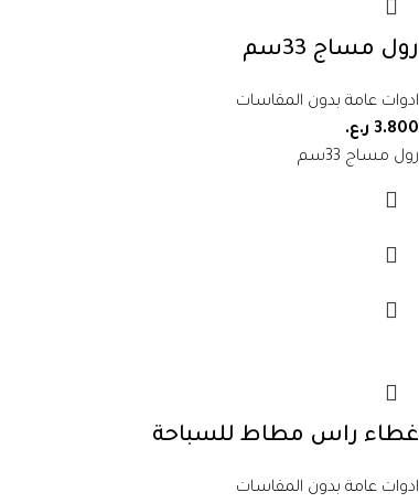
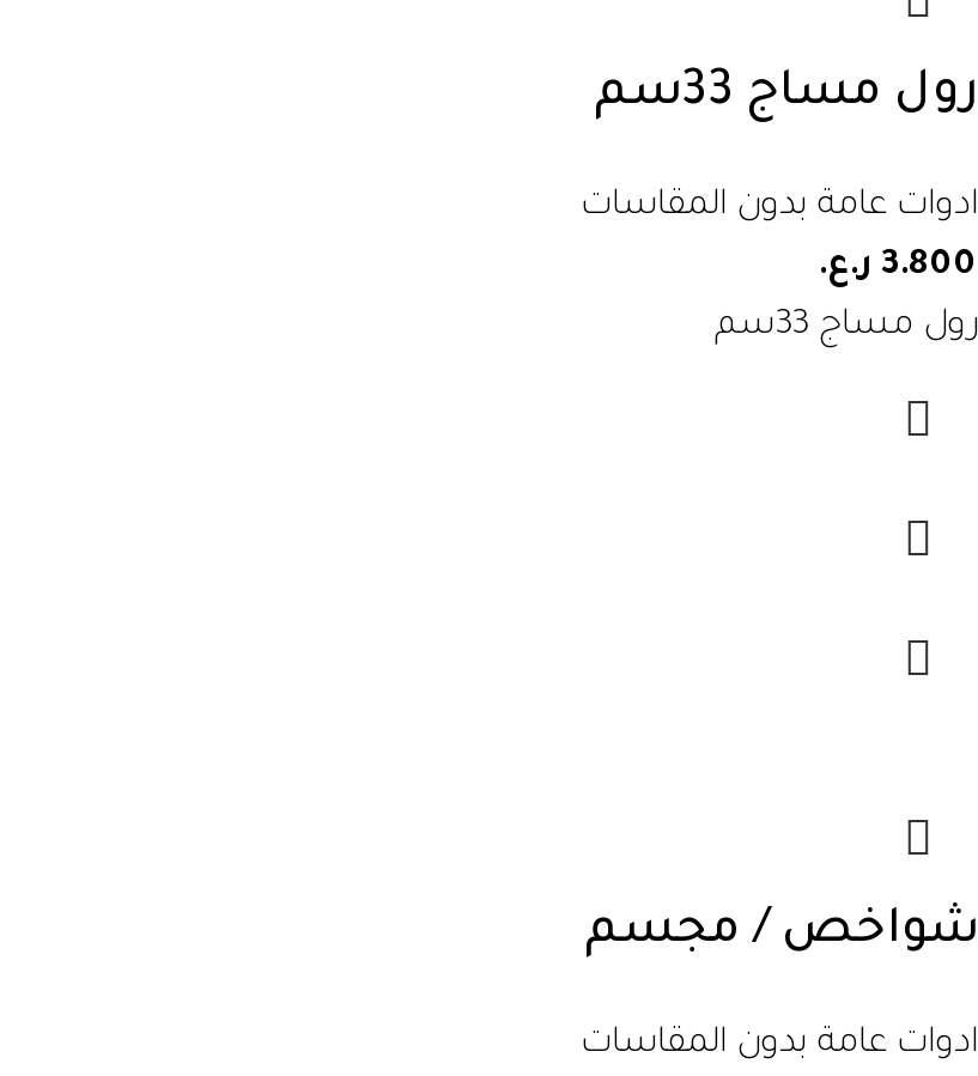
- غطاء راس مطاط للسباحة
+ شواخص / مجسم
